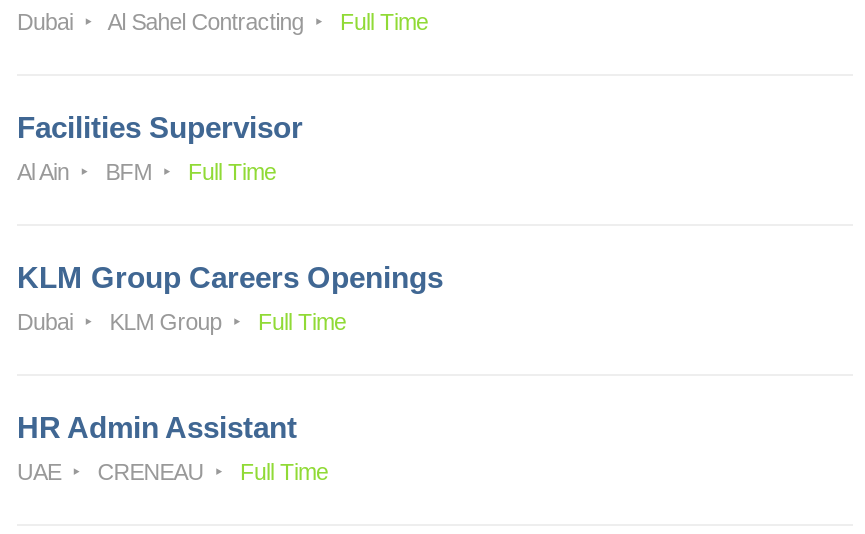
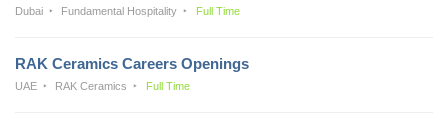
- Al Sahel Contracting
+ Fundamental Hospitality

- Facilities Supervisor
- Al Ain
- BFM
- Full Time
- KLM Group Careers Openings
- Dubai
- KLM Group
- Full Time
- HR Admin Assistant
+ RAK Ceramics Careers Openings

- CRENEAU
+ RAK Ceramics
